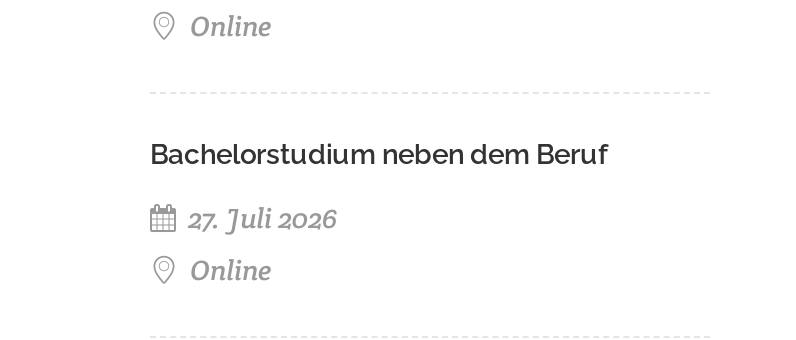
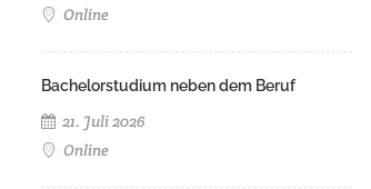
- 27. Juli 2026
+ 21. Juli 2026
